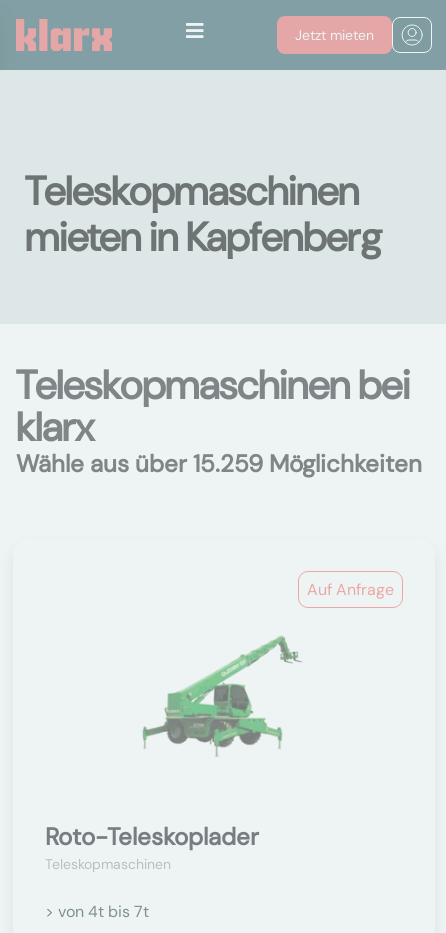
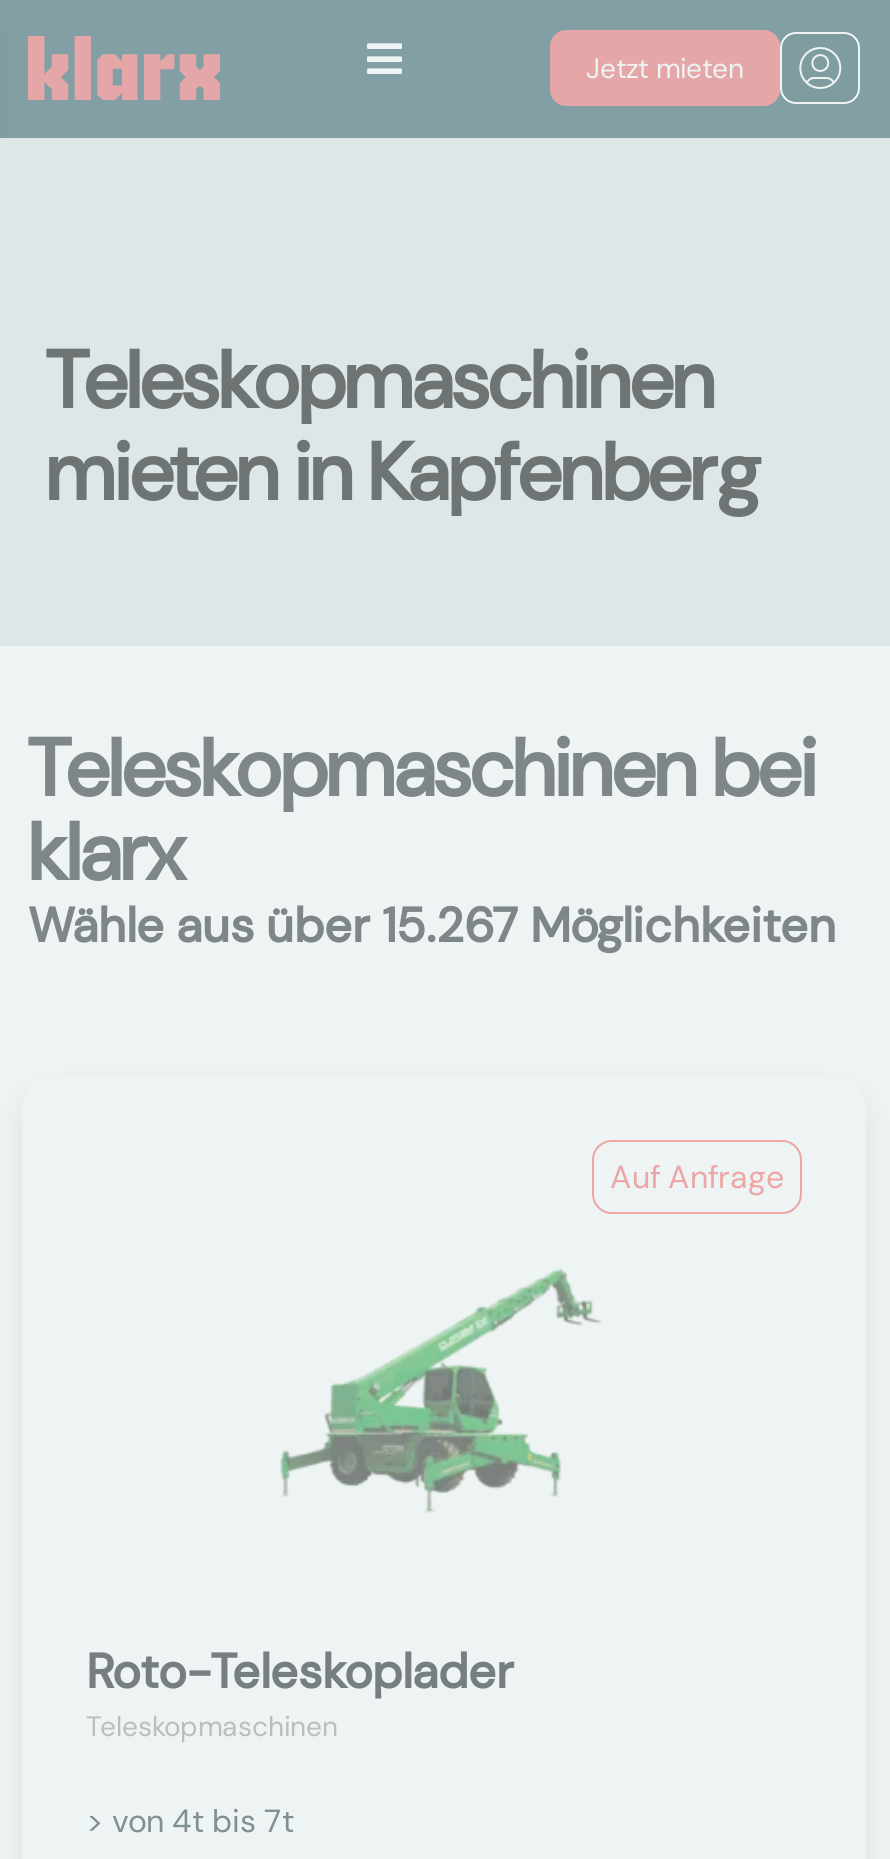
- Wähle aus über 15.259 Möglichkeiten
+ Wähle aus über 15.267 Möglichkeiten
